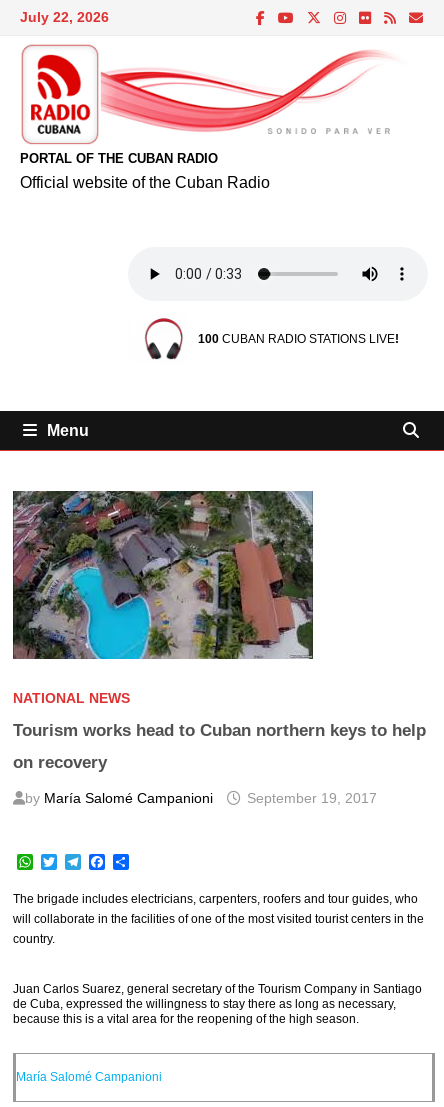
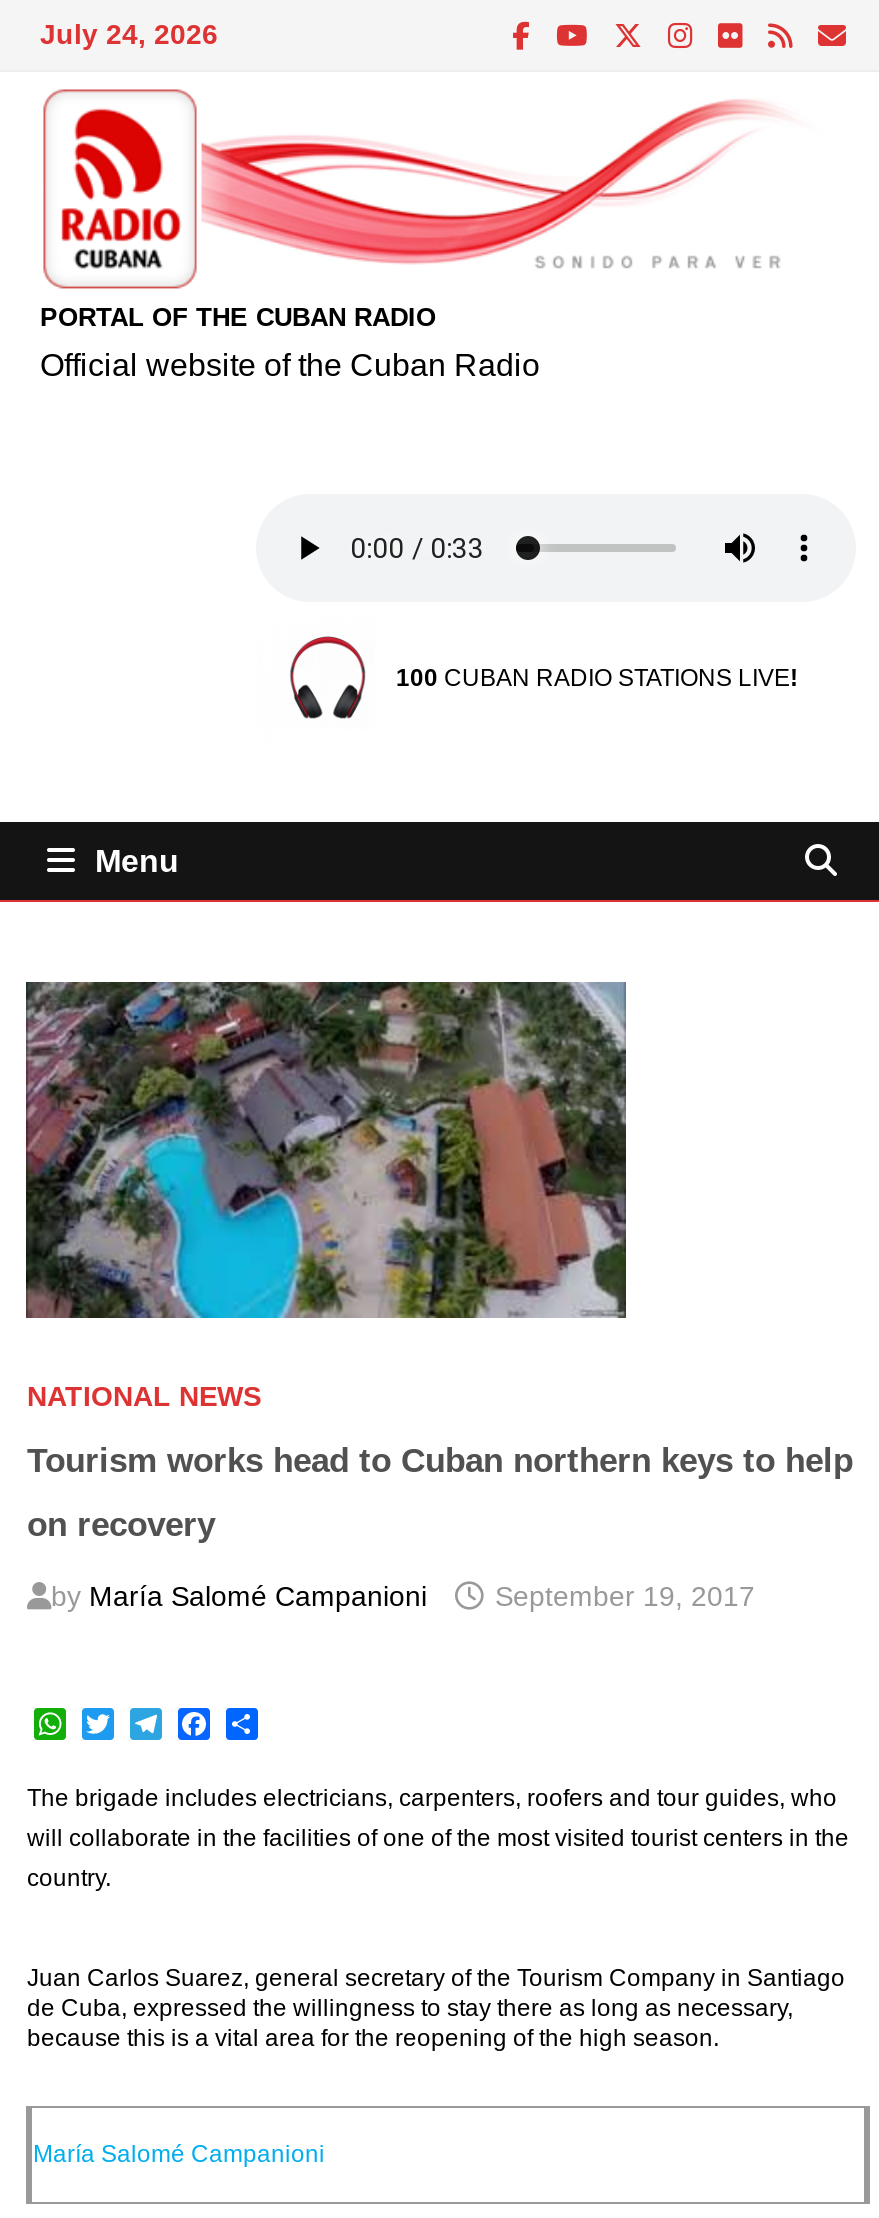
- July 22, 2026
+ July 24, 2026
